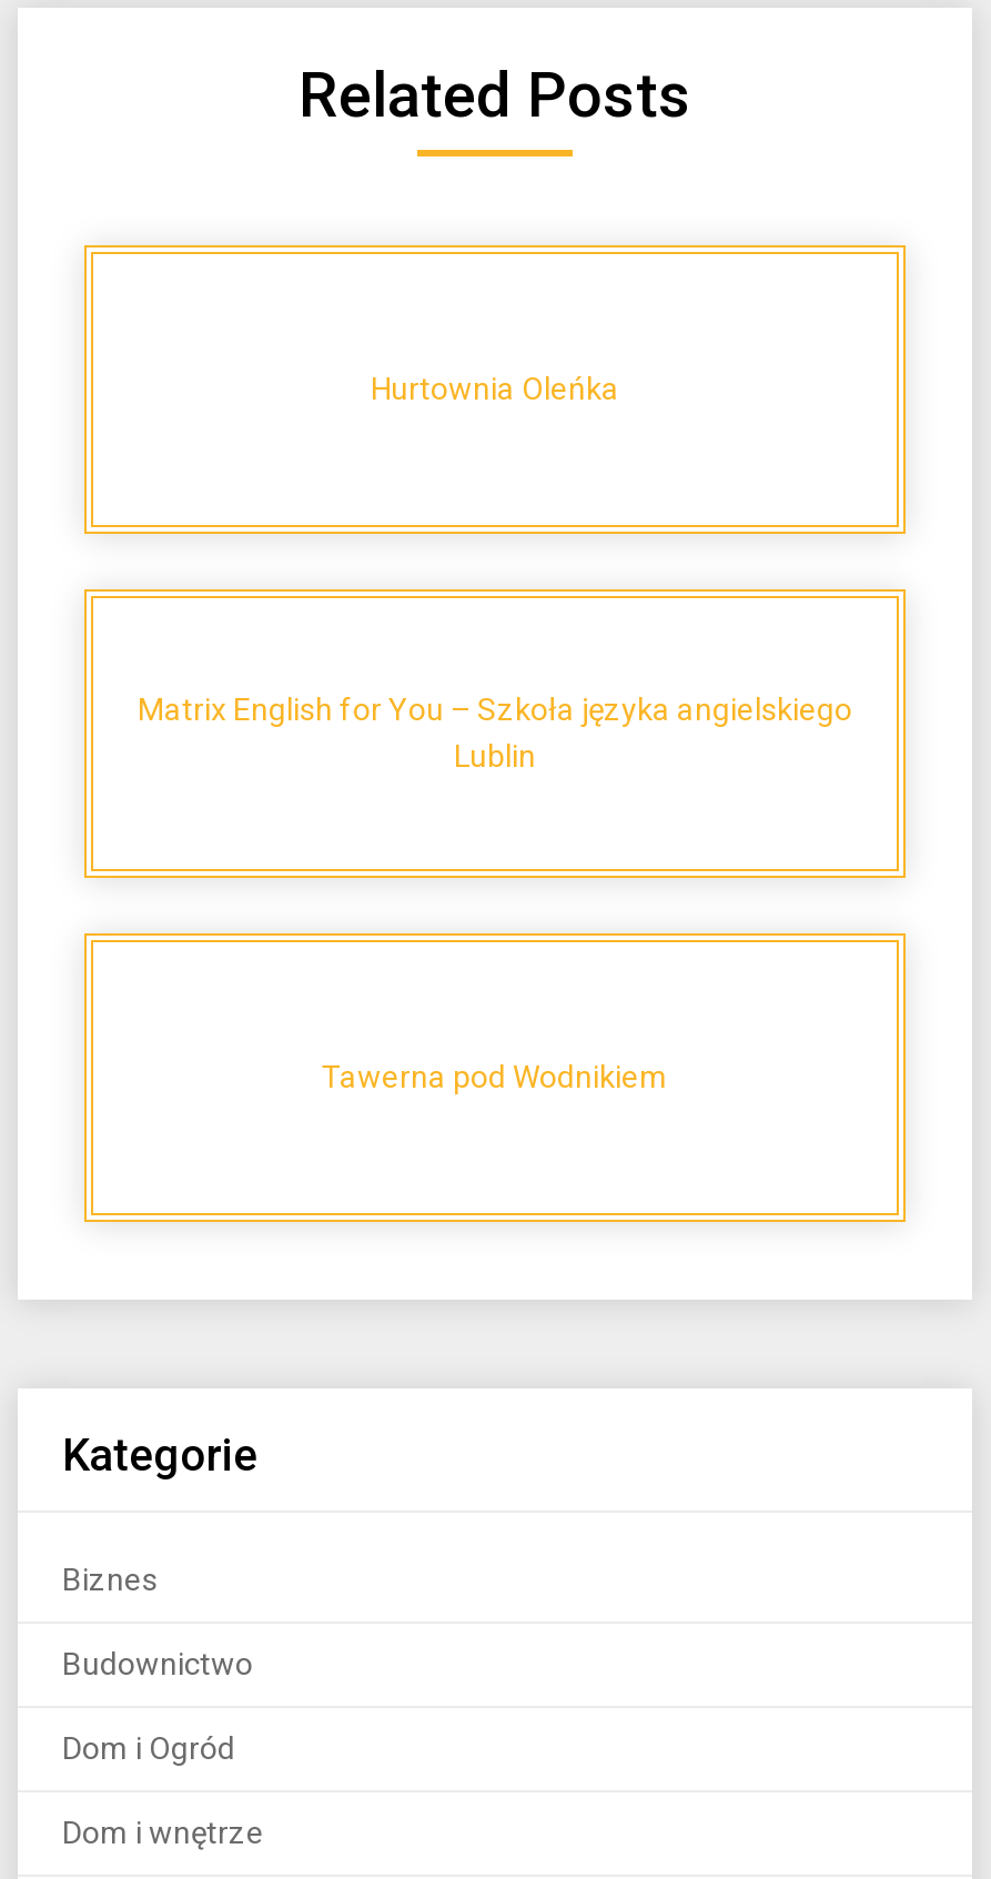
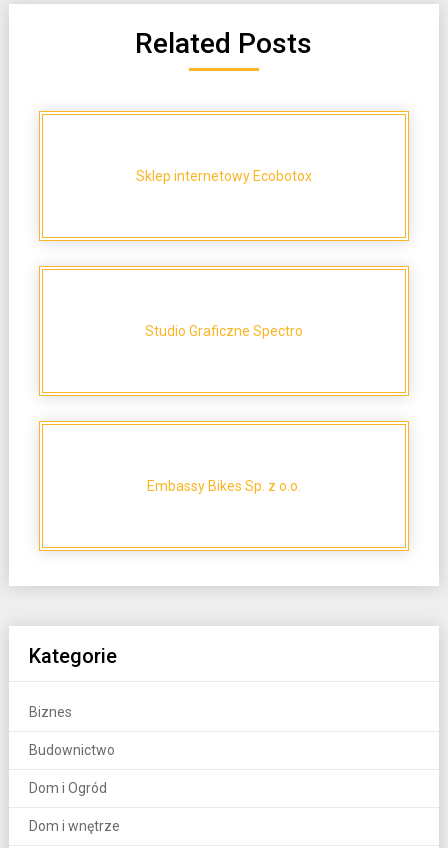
- Hurtownia Oleńka
+ Sklep internetowy Ecobotox

- Matrix English for You – Szkoła języka angielskiego
- Lublin
+ Studio Graficzne Spectro

- Tawerna pod Wodnikiem
+ Embassy Bikes Sp. z o.o.
